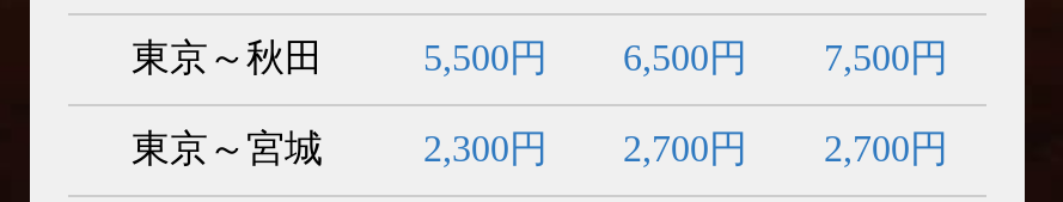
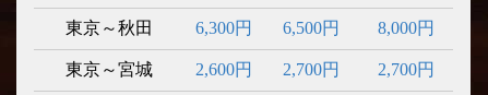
- 5,500円
+ 6,300円

- 7,500円
+ 8,000円

- 2,300円
+ 2,600円
